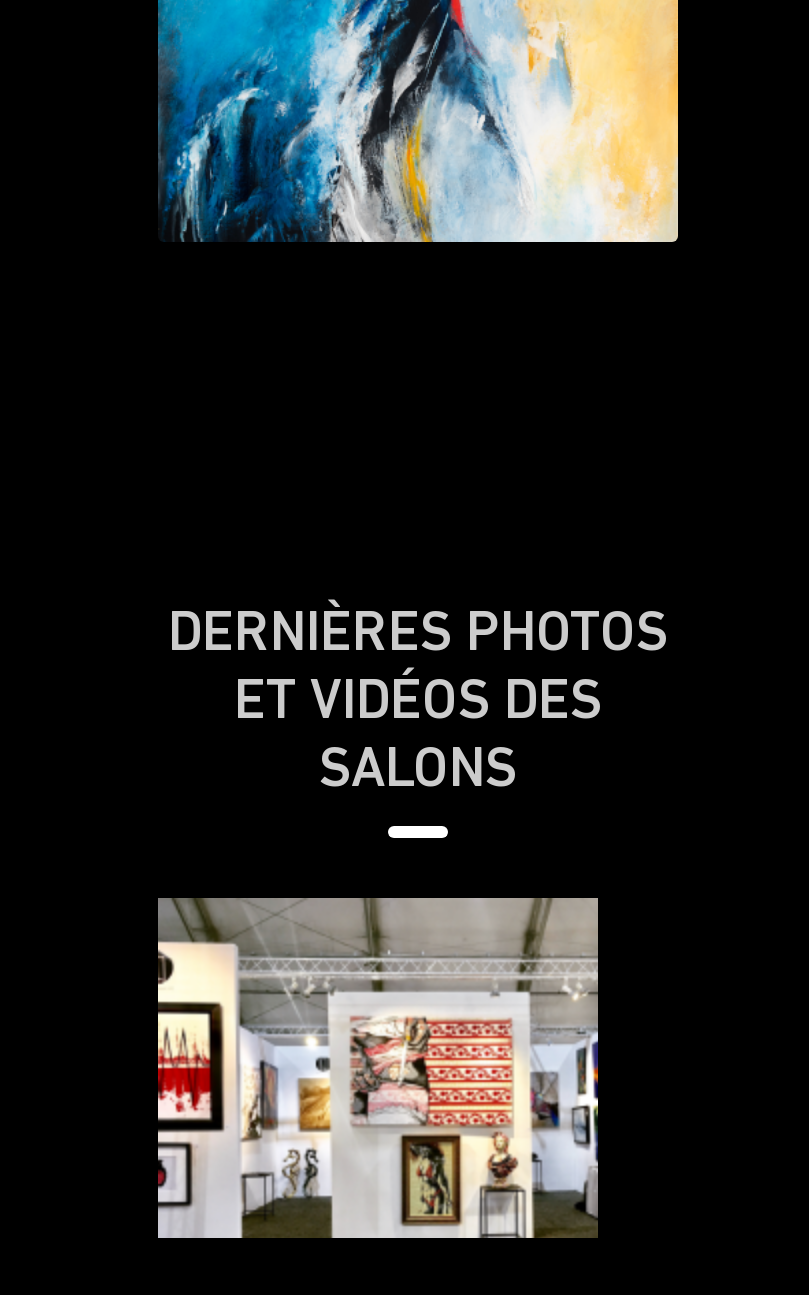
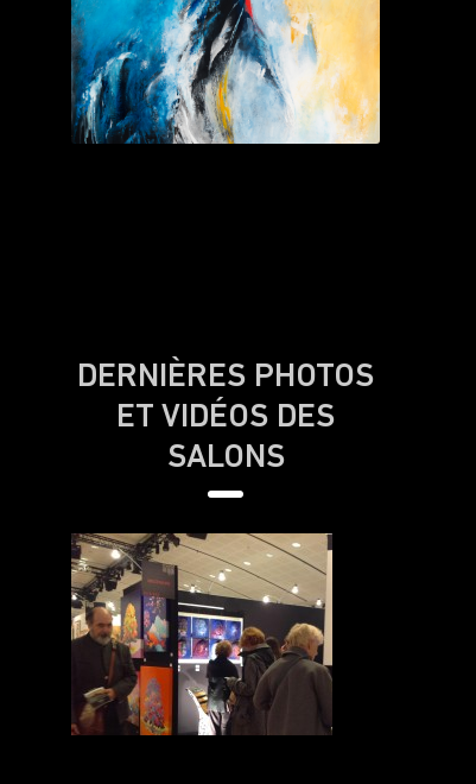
- [image]
+ [image]
